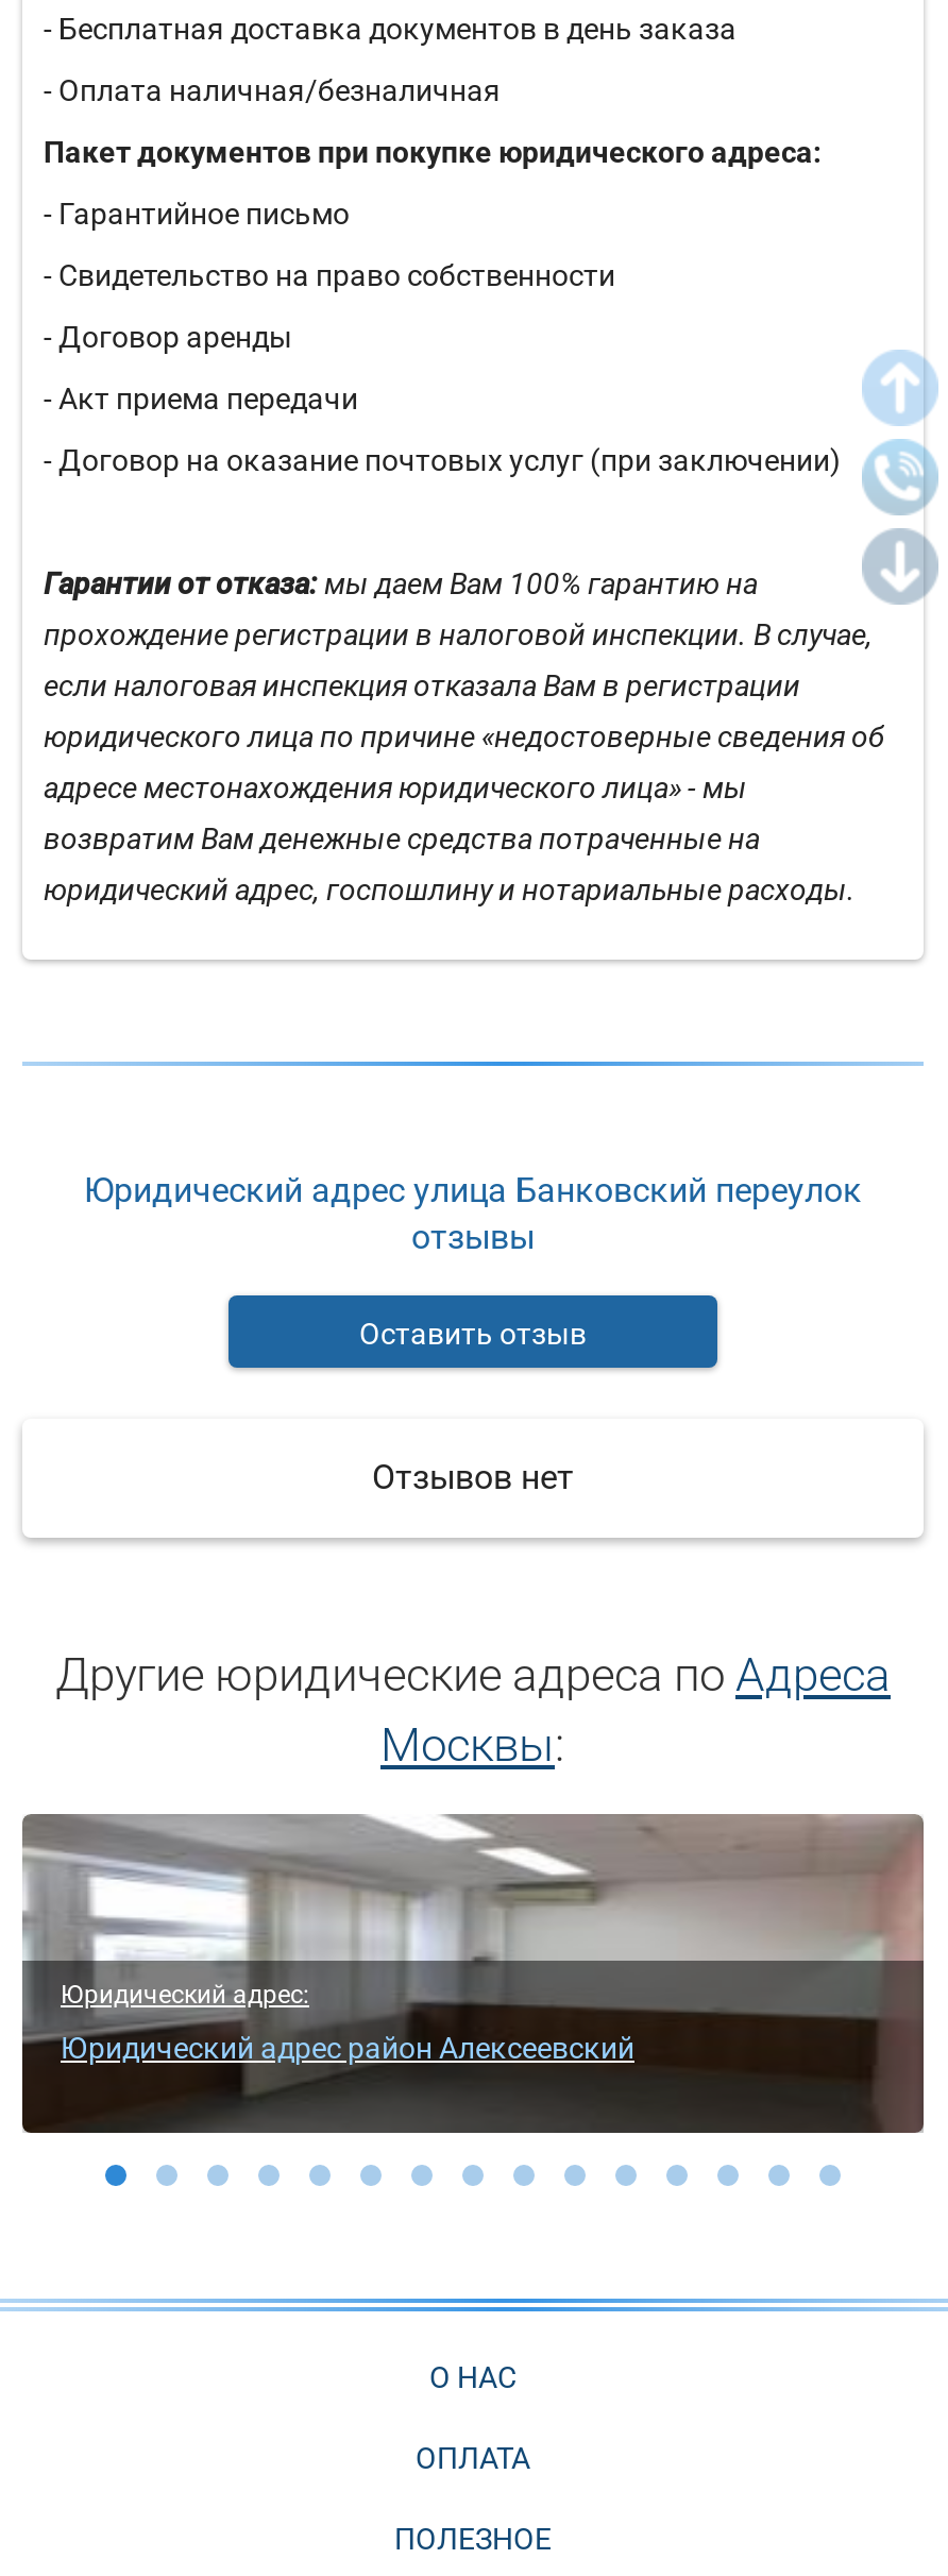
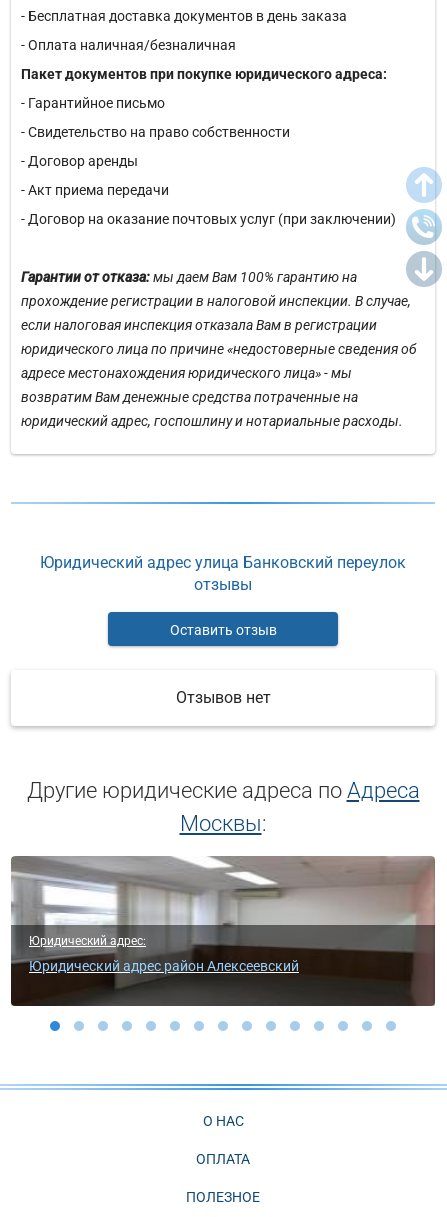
- Юридический адрес район Академический
+ Юридический адрес район Алексеевский
